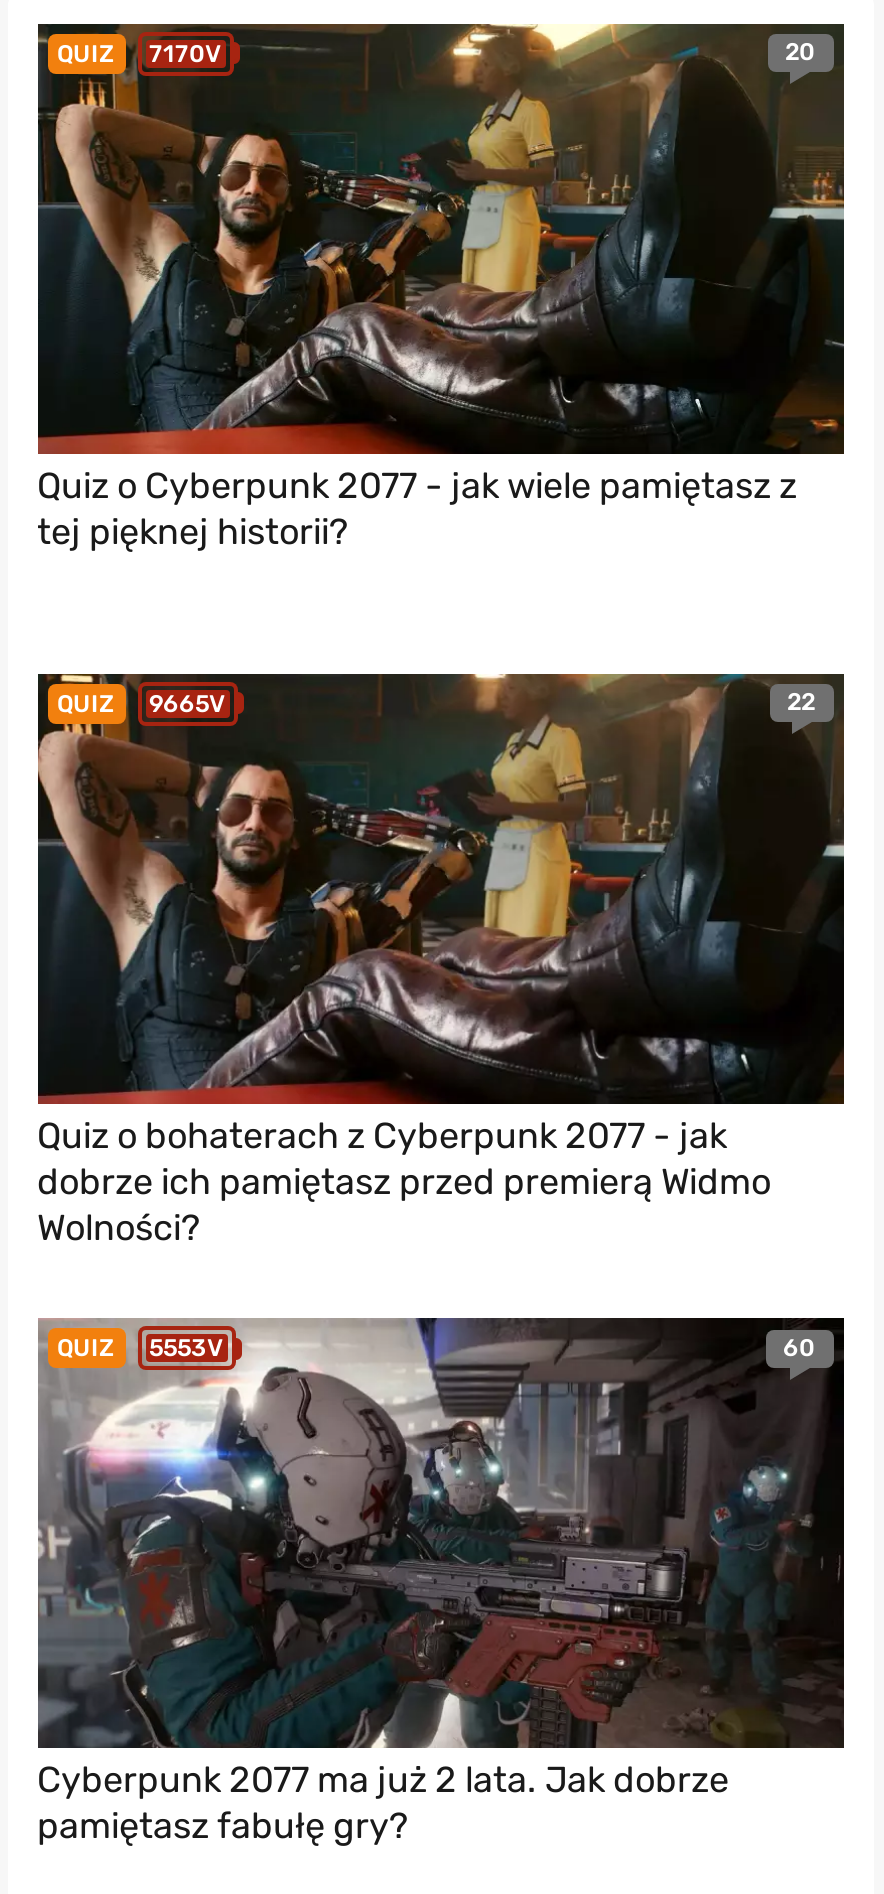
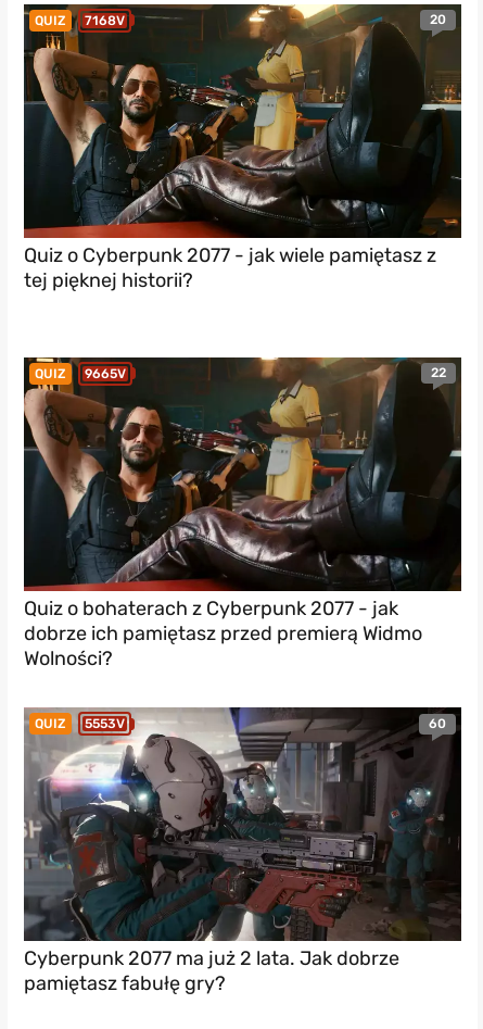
- QUIZ 7170V
+ QUIZ 7168V
